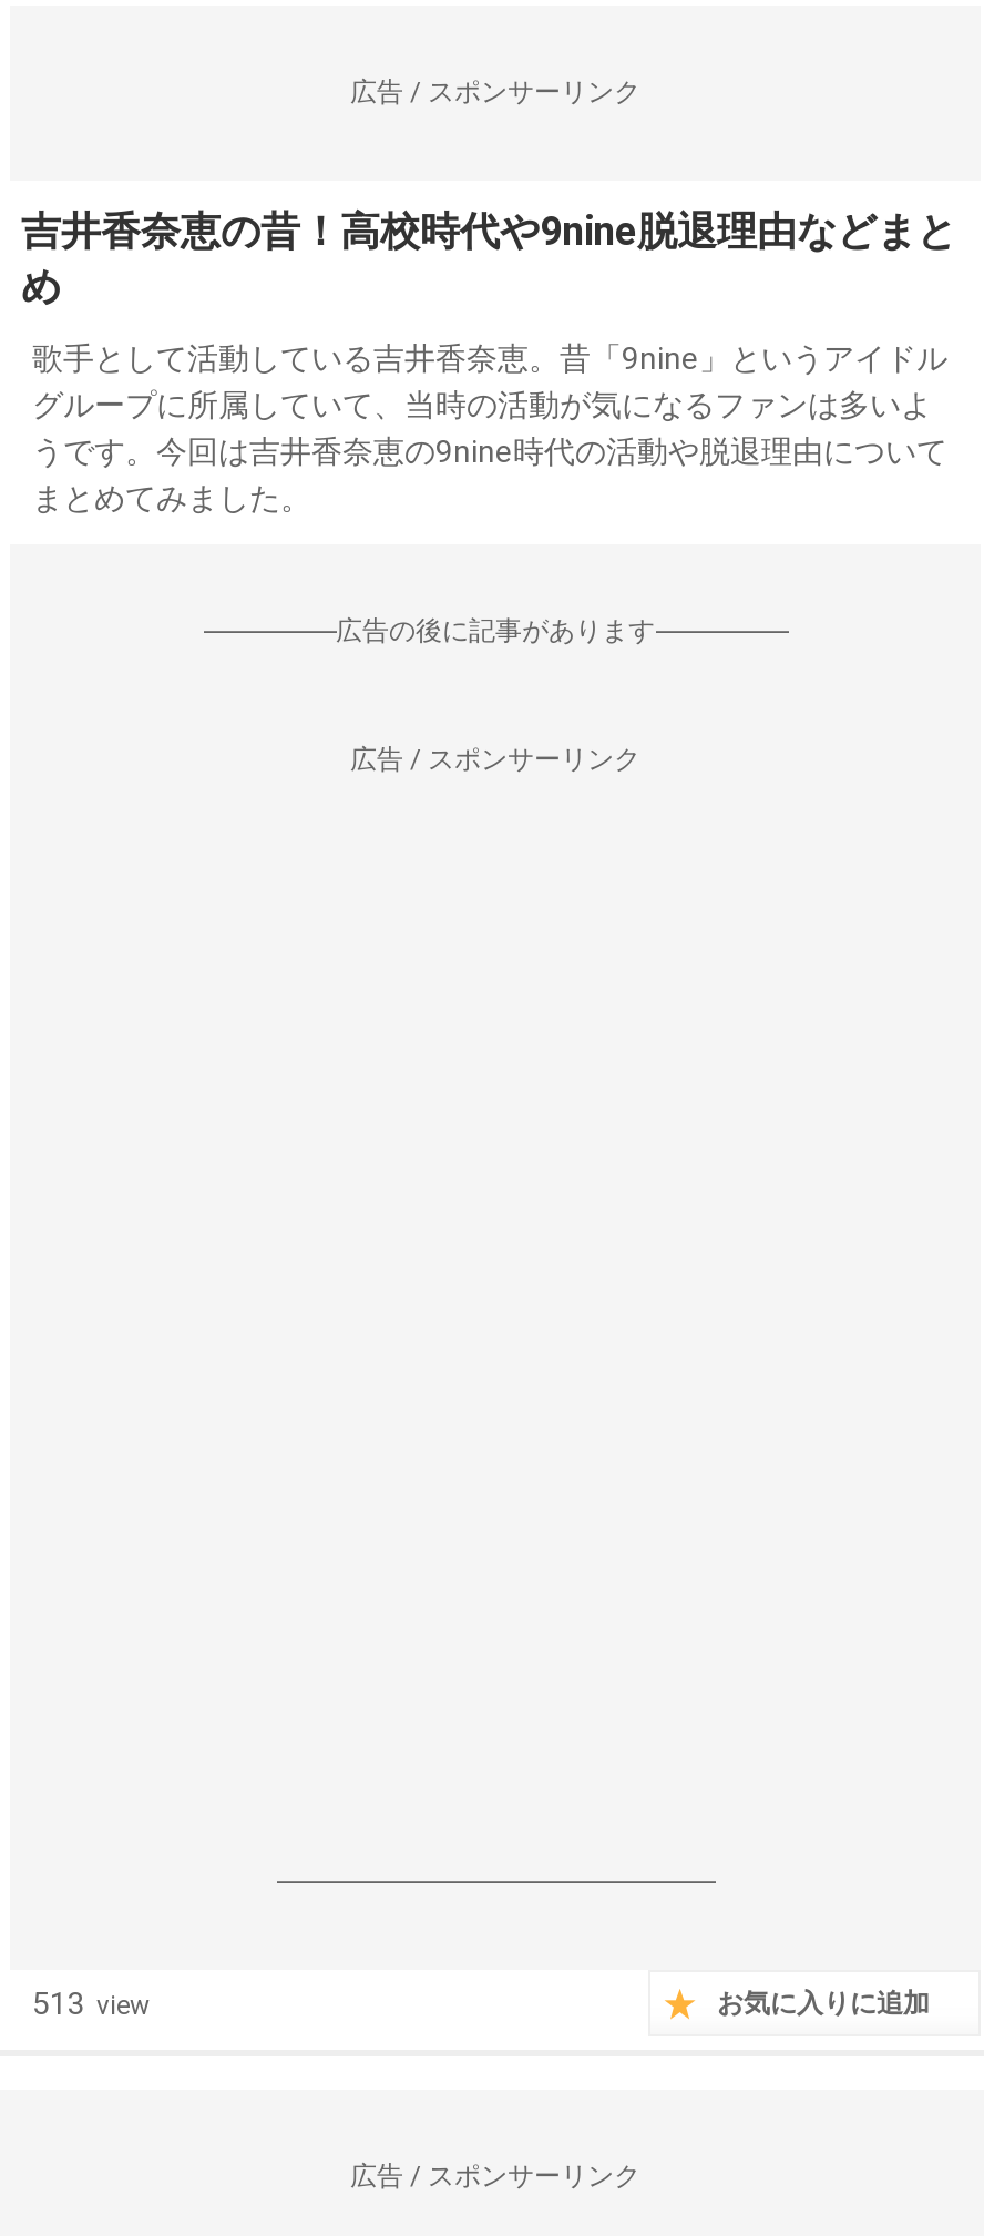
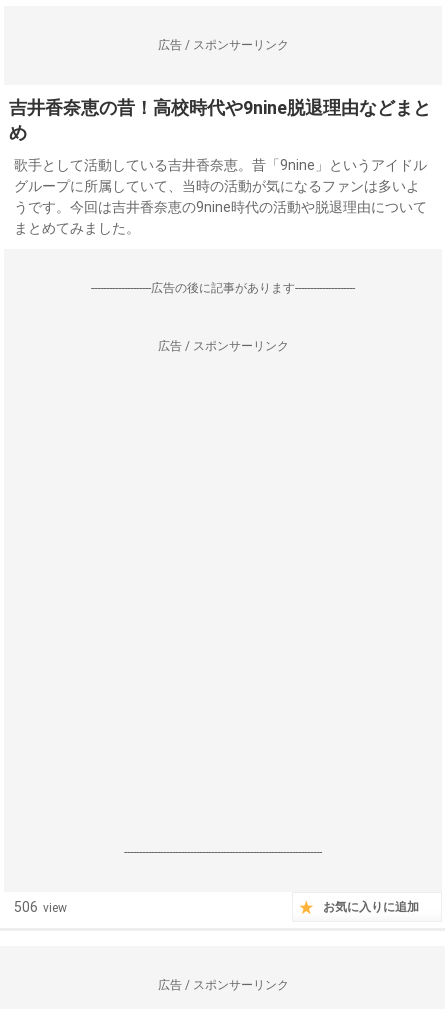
- 513 view
+ 506 view
